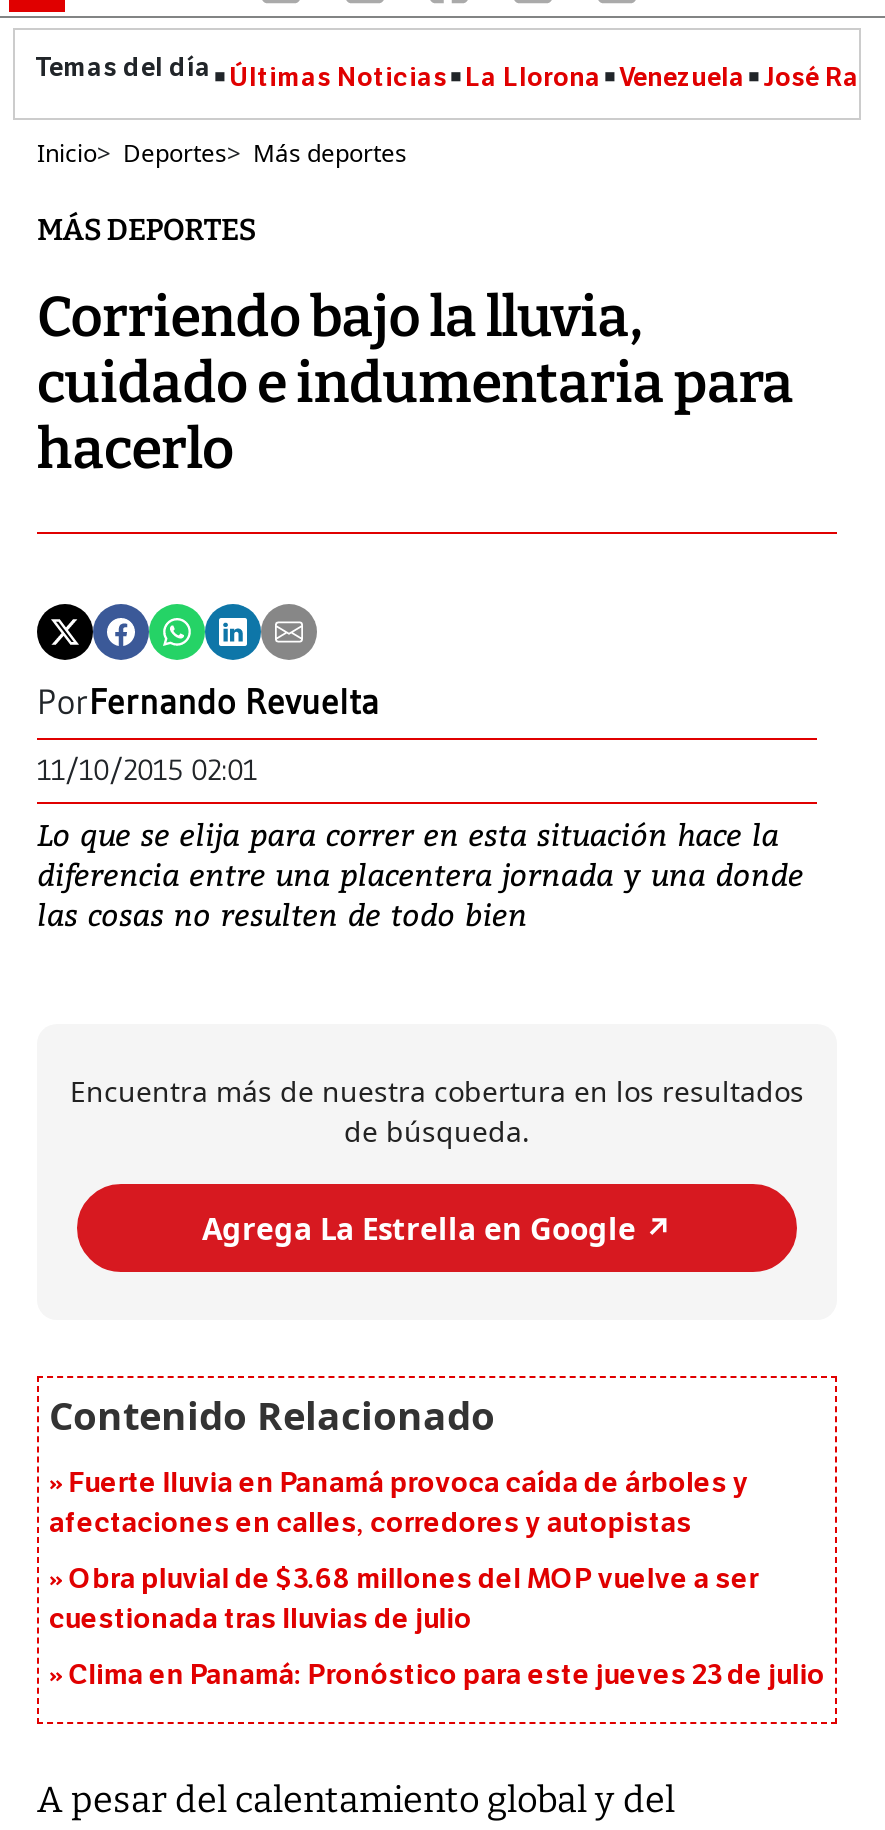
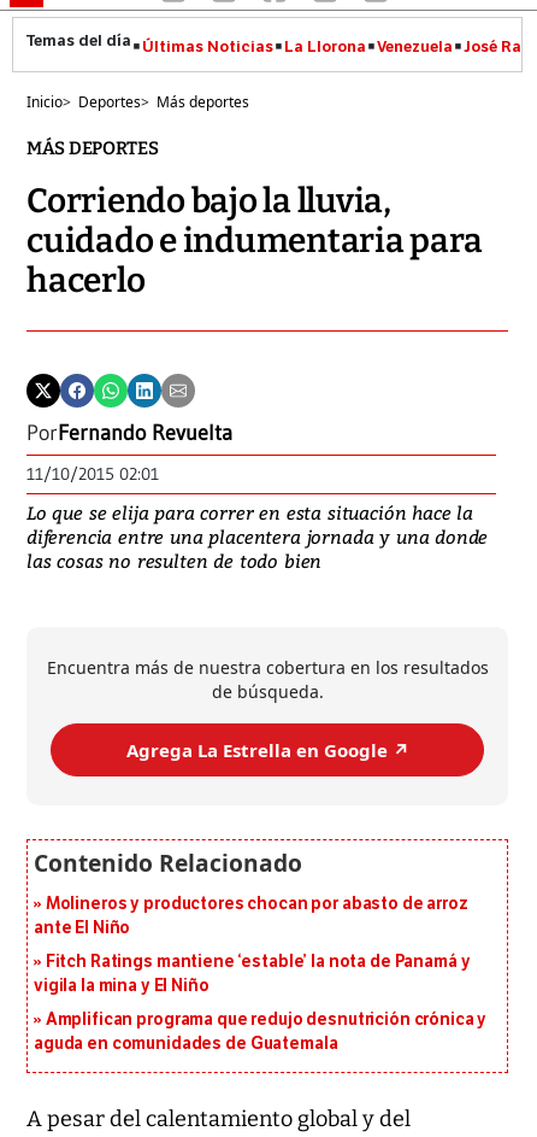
- Fuerte lluvia en Panamá provoca caída de árboles y
- afectaciones en calles, corredores y autopistas
+ Molineros y productores chocan por abasto de arroz
+ ante El Niño

- Obra pluvial de $3.68 millones del MOP vuelve a ser
- cuestionada tras lluvias de julio
+ Fitch Ratings mantiene ‘estable’ la nota de Panamá y
+ vigila la mina y El Niño

- Clima en Panamá: Pronóstico para este jueves 23 de julio
+ Amplifican programa que redujo desnutrición crónica y
+ aguda en comunidades de Guatemala
